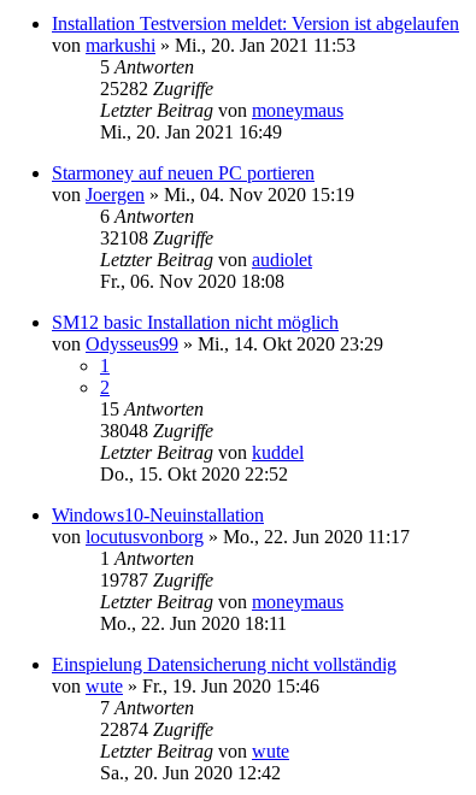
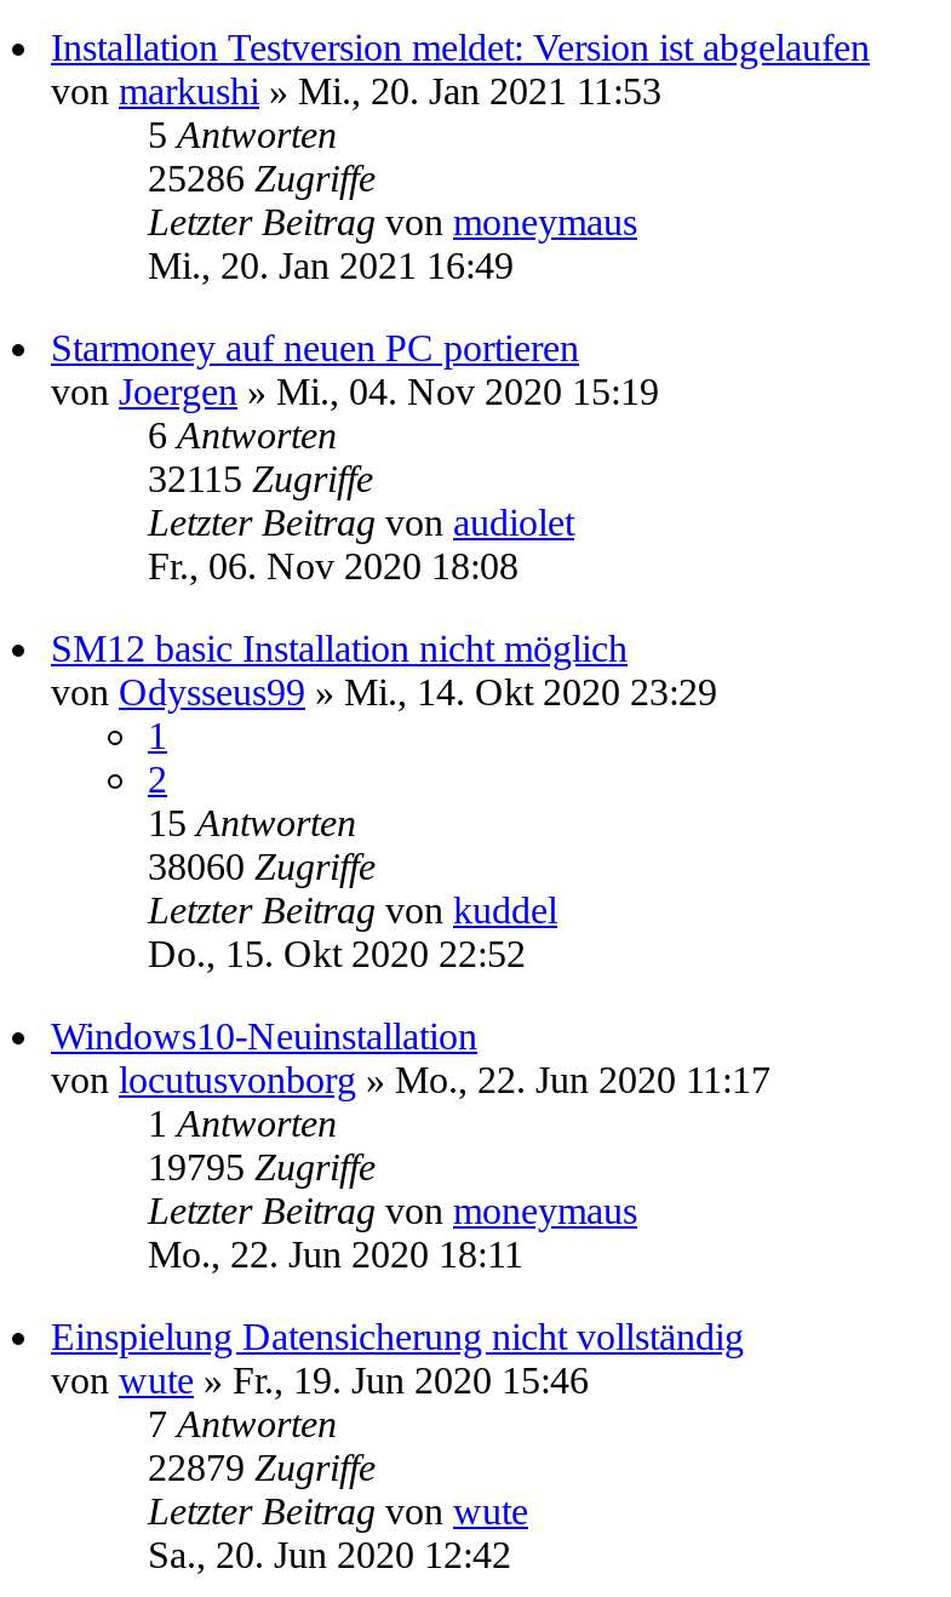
- 25282 Zugriffe
+ 25286 Zugriffe

- 32108 Zugriffe
+ 32115 Zugriffe

- 38048 Zugriffe
+ 38060 Zugriffe

- 19787 Zugriffe
+ 19795 Zugriffe

- 22874 Zugriffe
+ 22879 Zugriffe
